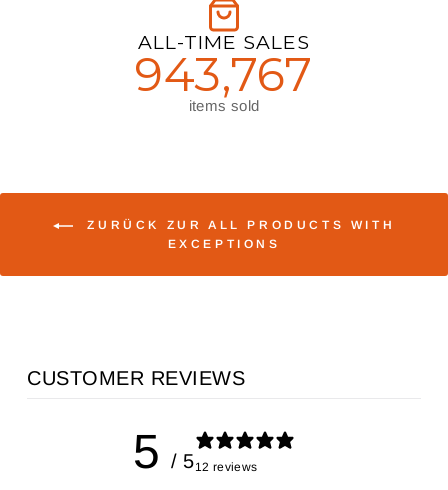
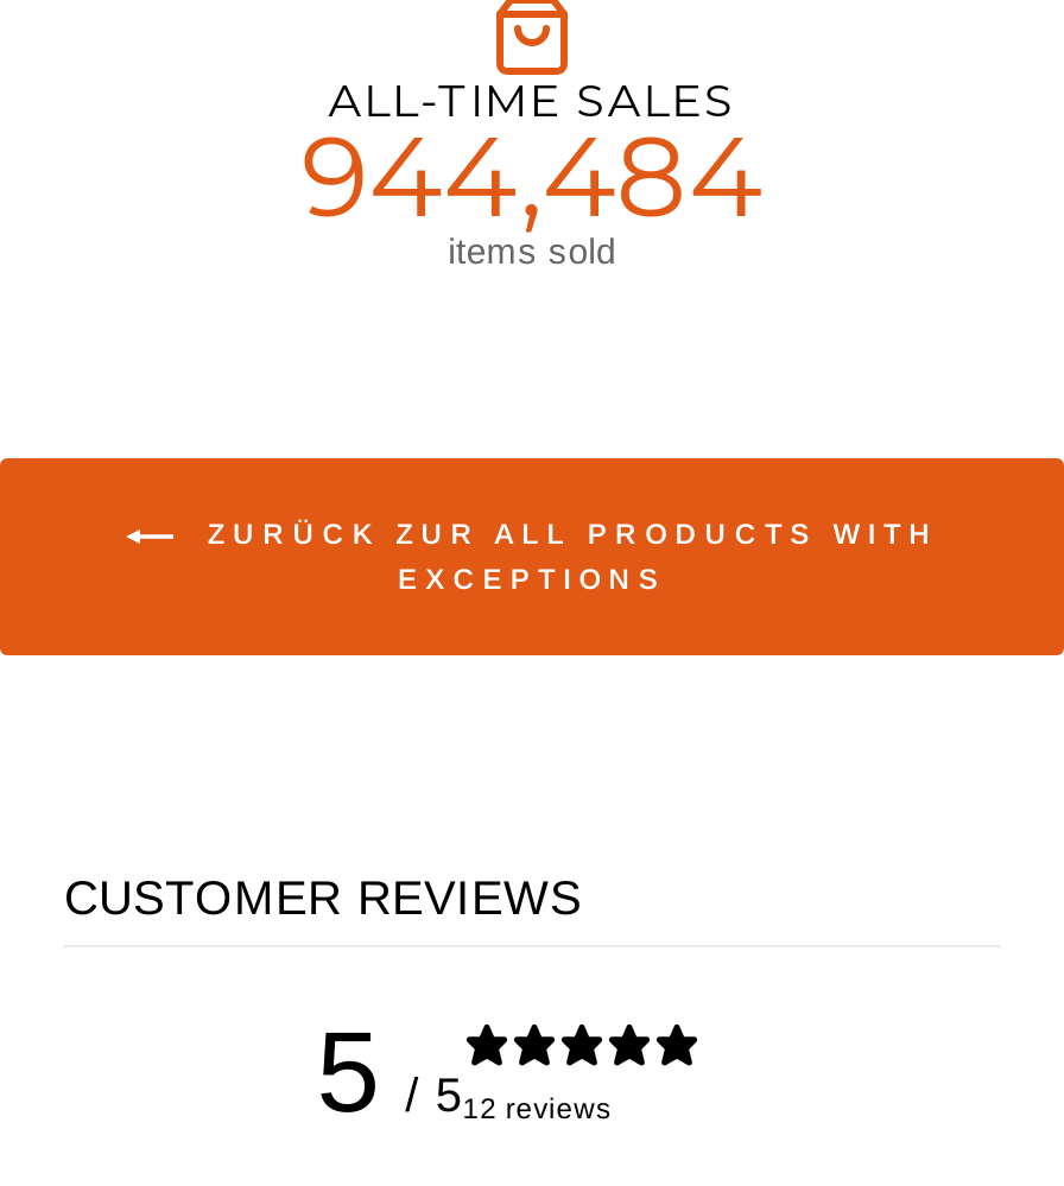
- 943,767
+ 944,484
